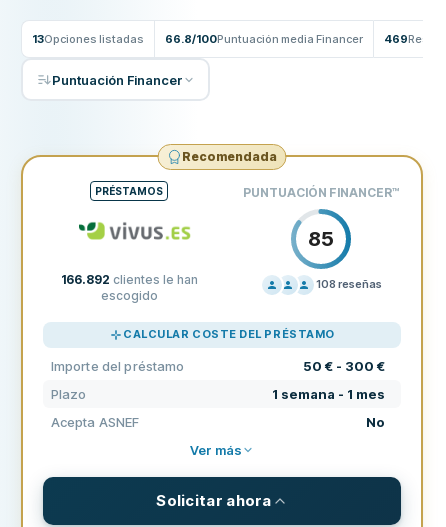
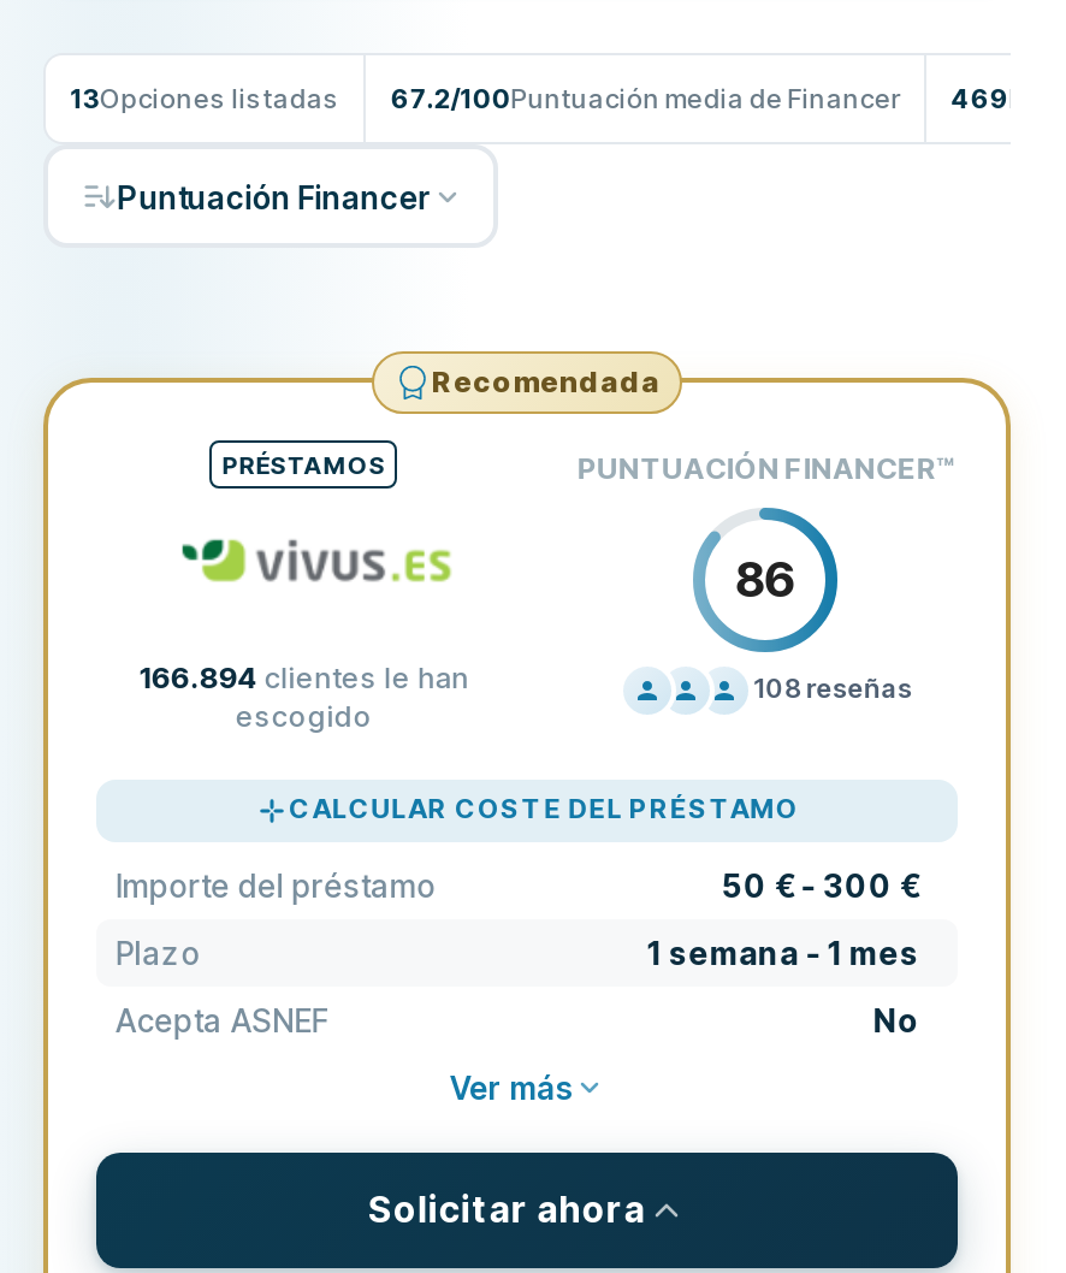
- 66.8/100Puntuación media Financer
+ 67.2/100Puntuación media de Financer

- 85
+ 86

- 166.892 clientes le han
+ 166.894 clientes le han
